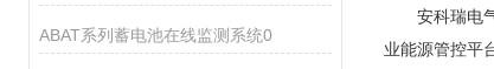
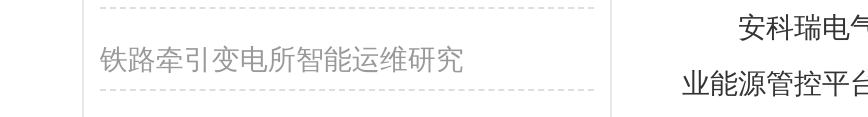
- ABAT系列蓄电池在线监测系统0
+ 铁路牵引变电所智能运维研究
